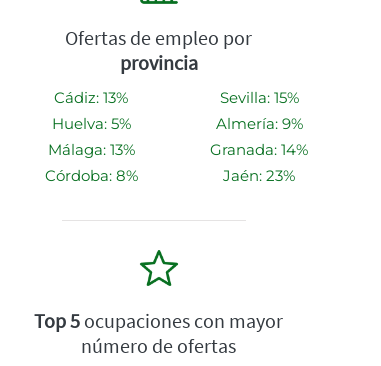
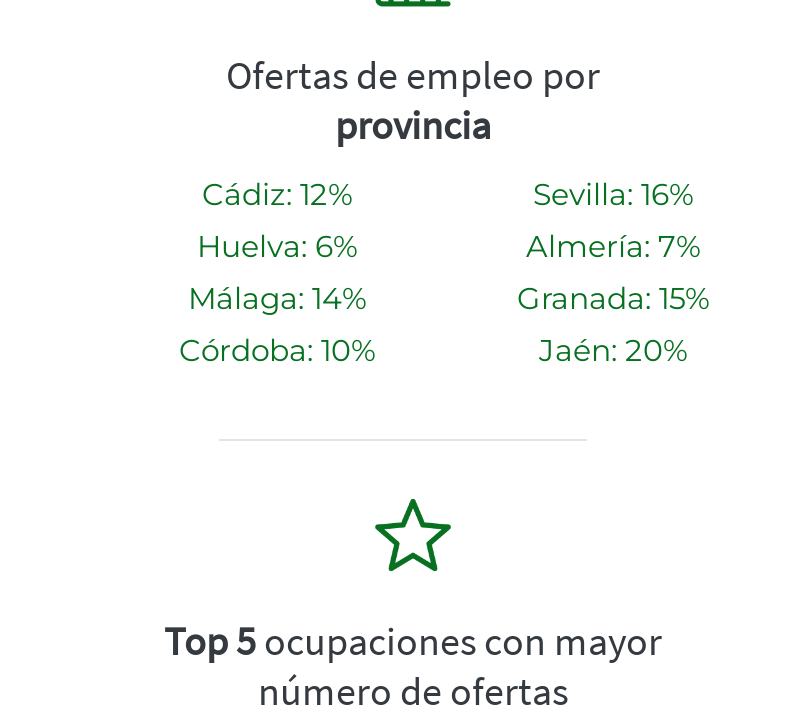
- Cádiz: 13%
+ Cádiz: 12%

- Sevilla: 15%
+ Sevilla: 16%

- Huelva: 5%
+ Huelva: 6%

- Almería: 9%
+ Almería: 7%

- Málaga: 13%
+ Málaga: 14%

- Granada: 14%
+ Granada: 15%

- Córdoba: 8%
+ Córdoba: 10%

- Jaén: 23%
+ Jaén: 20%
